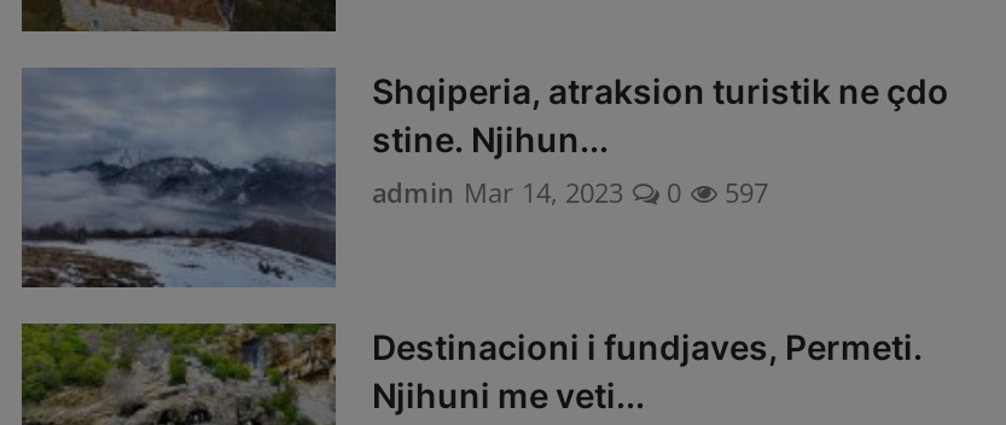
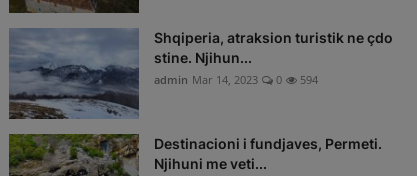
- admin Mar 14, 2023 0 597
+ admin Mar 14, 2023 0 594
